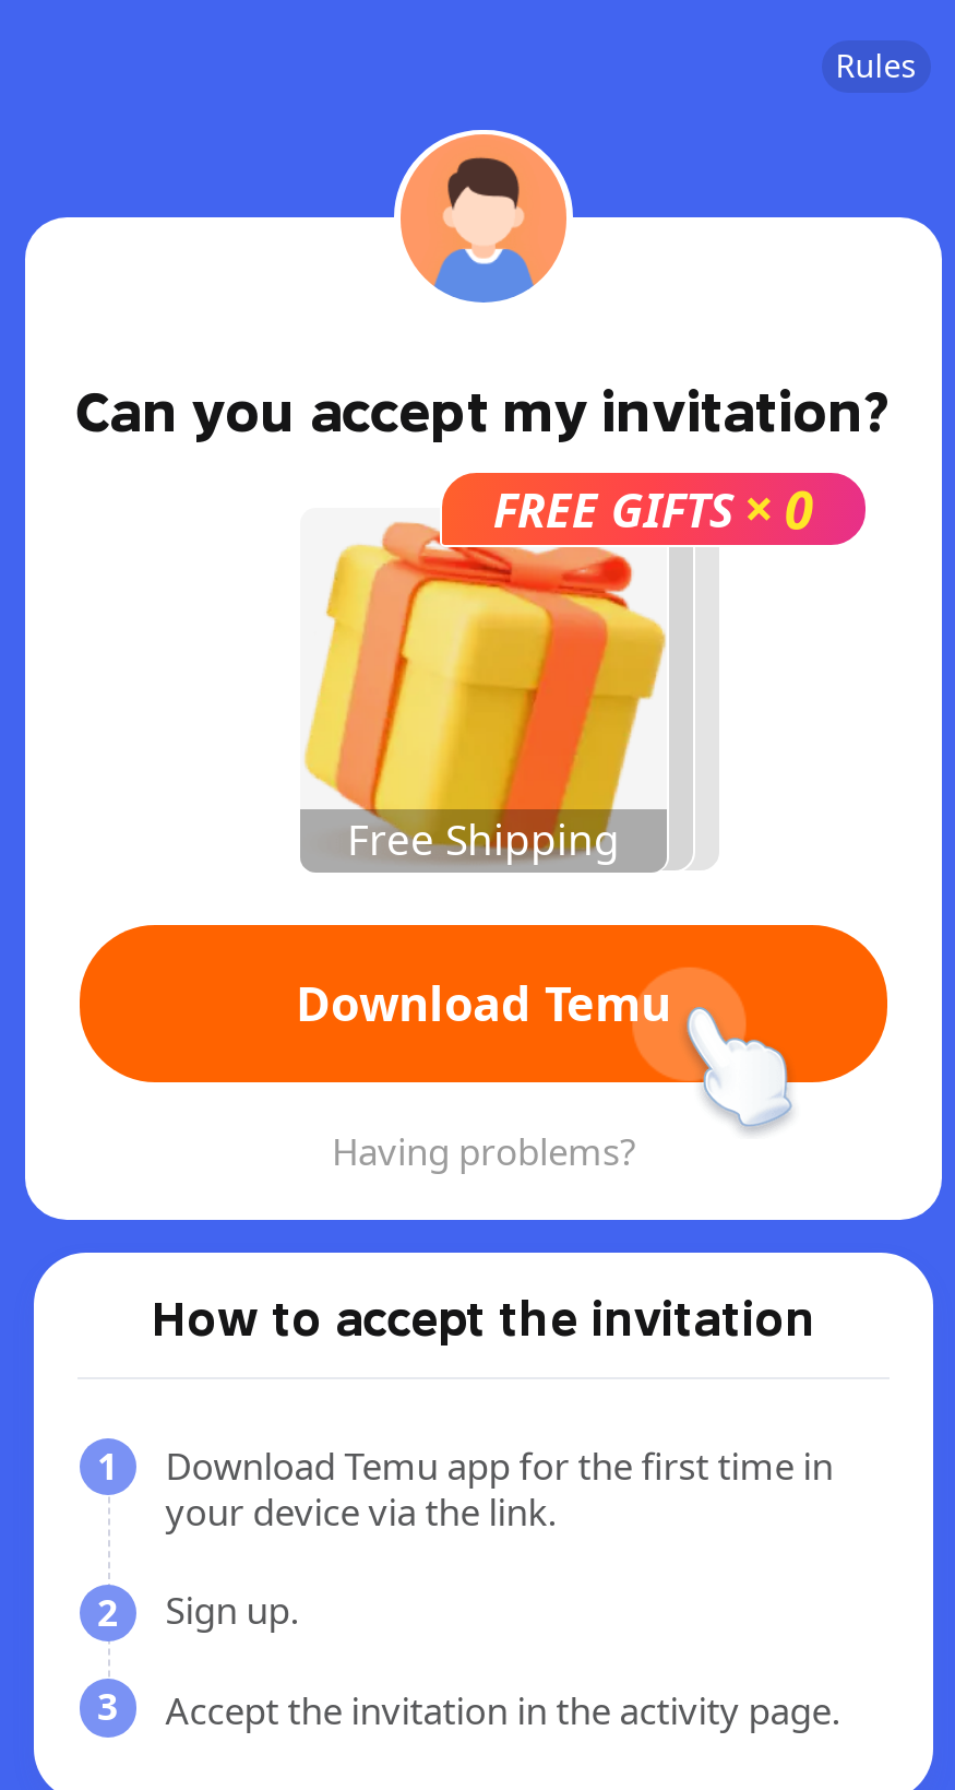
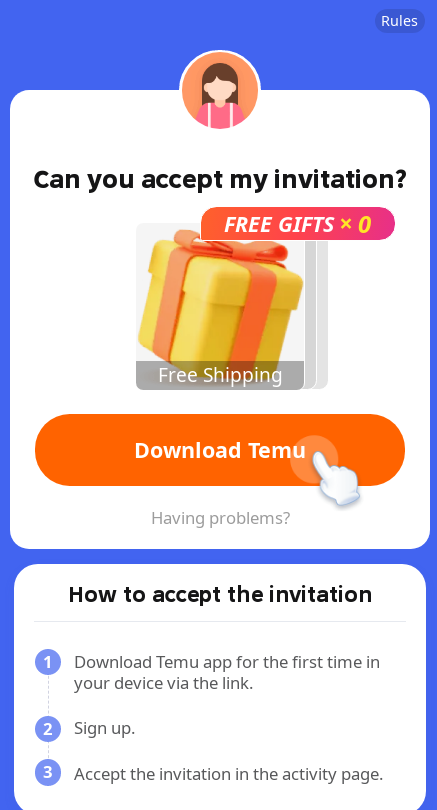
- [image]
+ [image]
